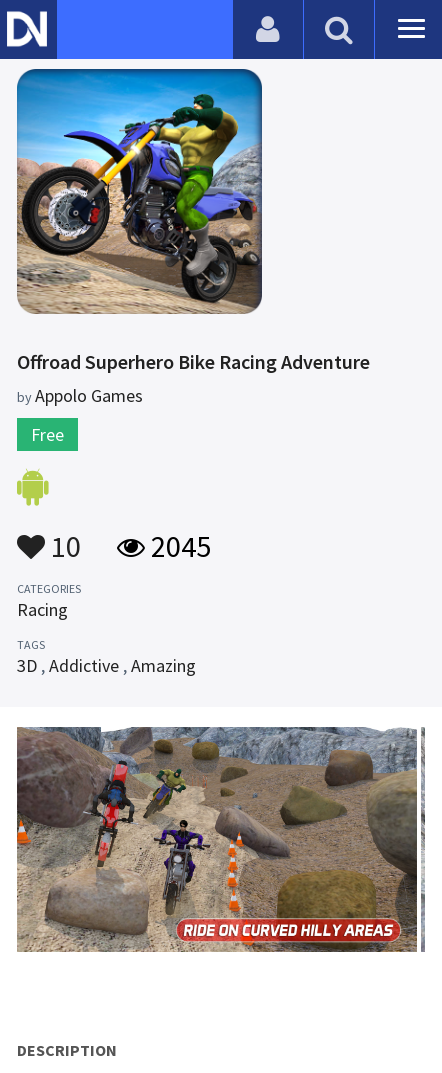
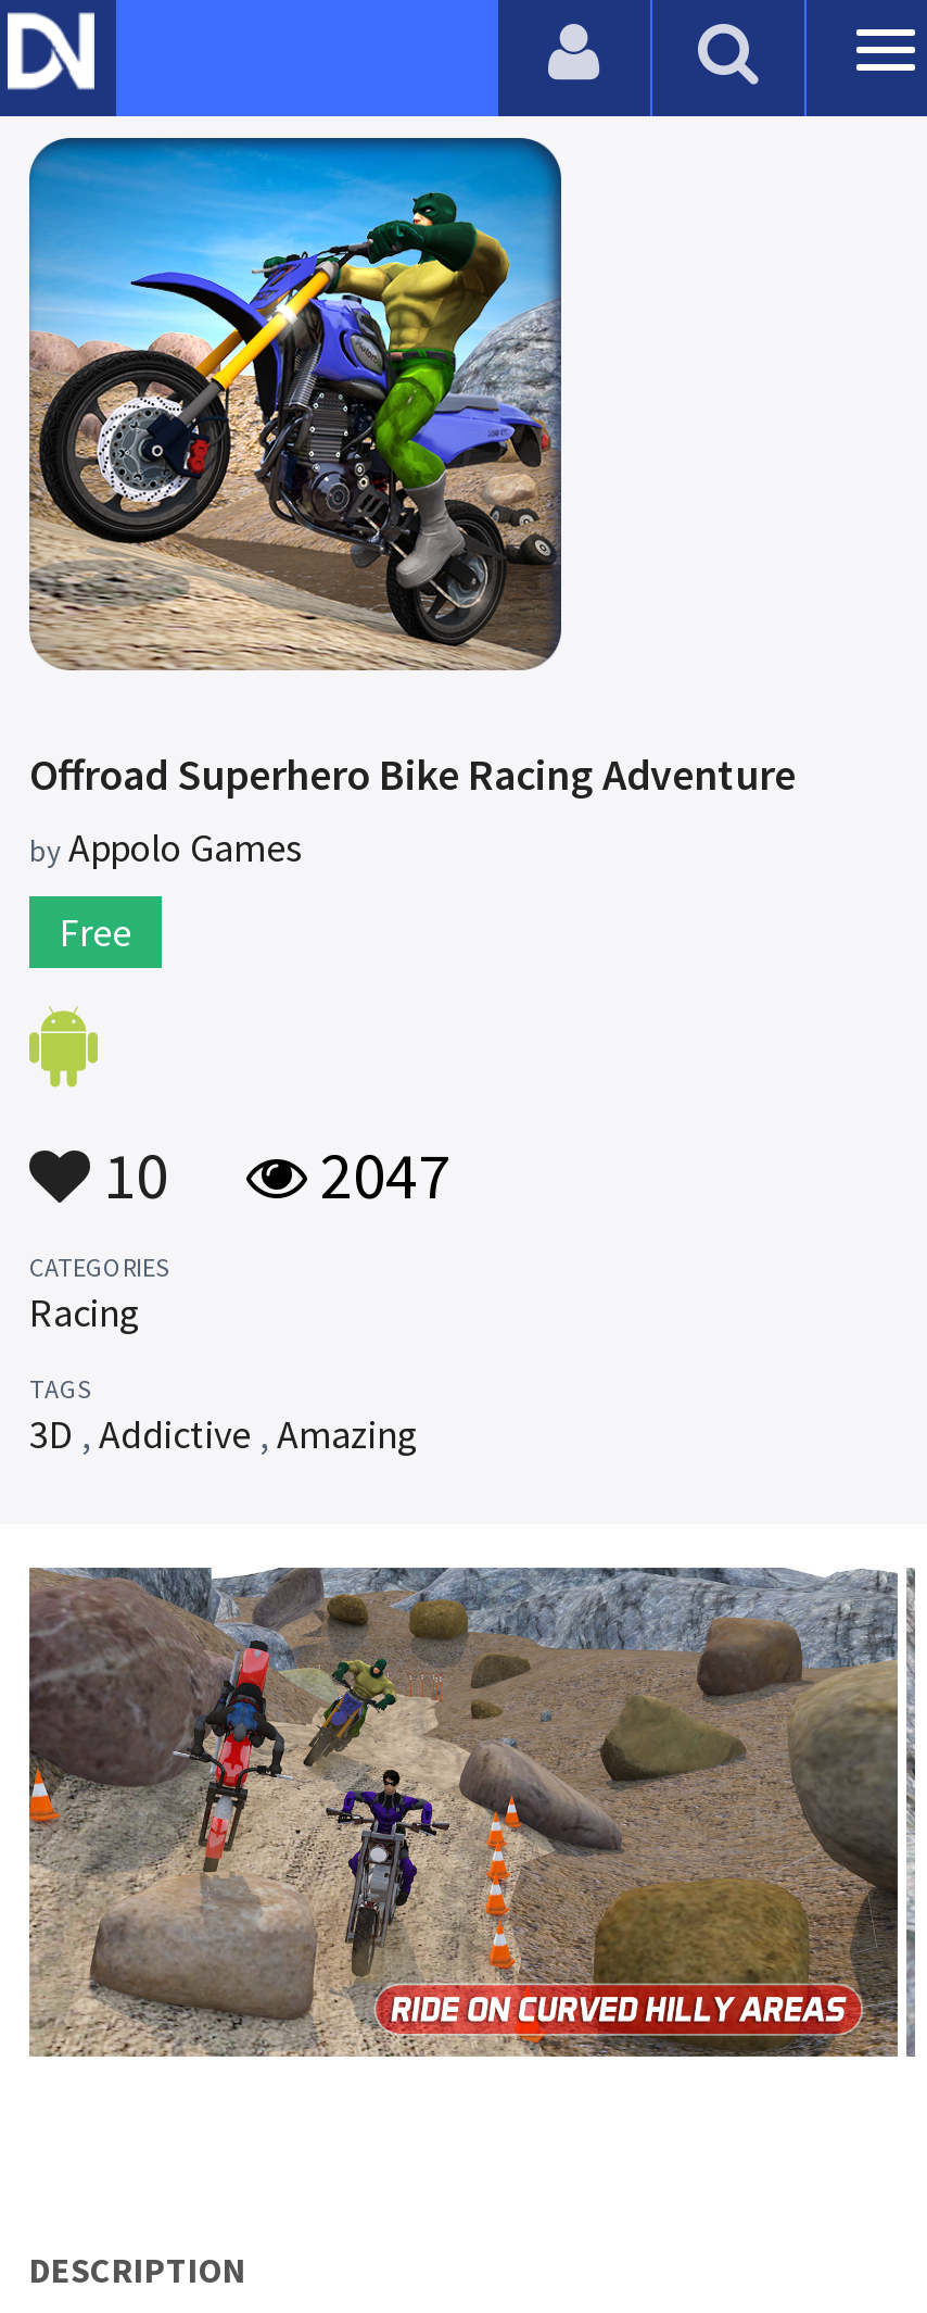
- 10 2045
+ 10 2047
